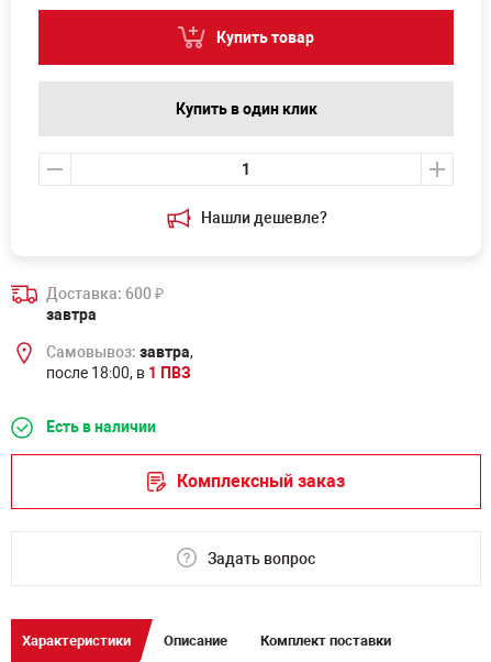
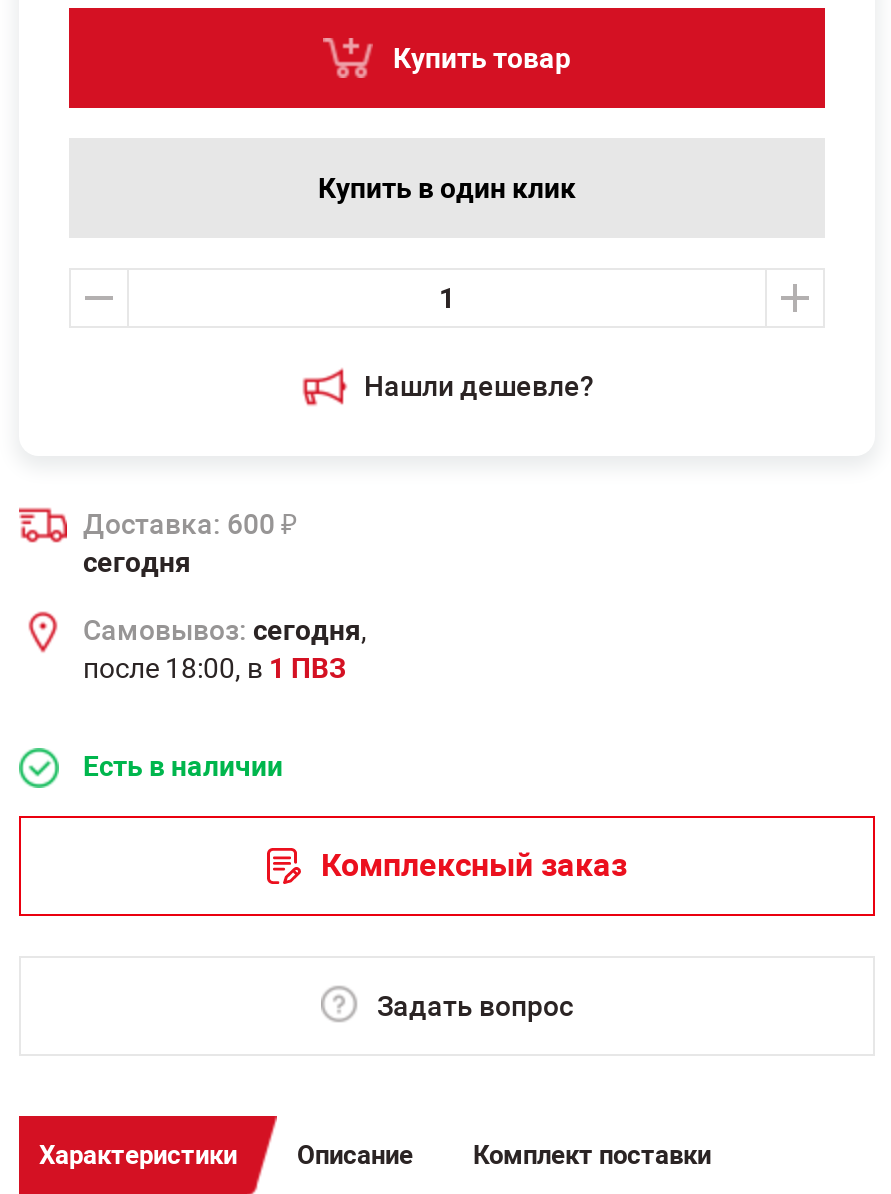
- завтра
+ сегодня

- Самовывоз: завтра,
+ Самовывоз: сегодня,
